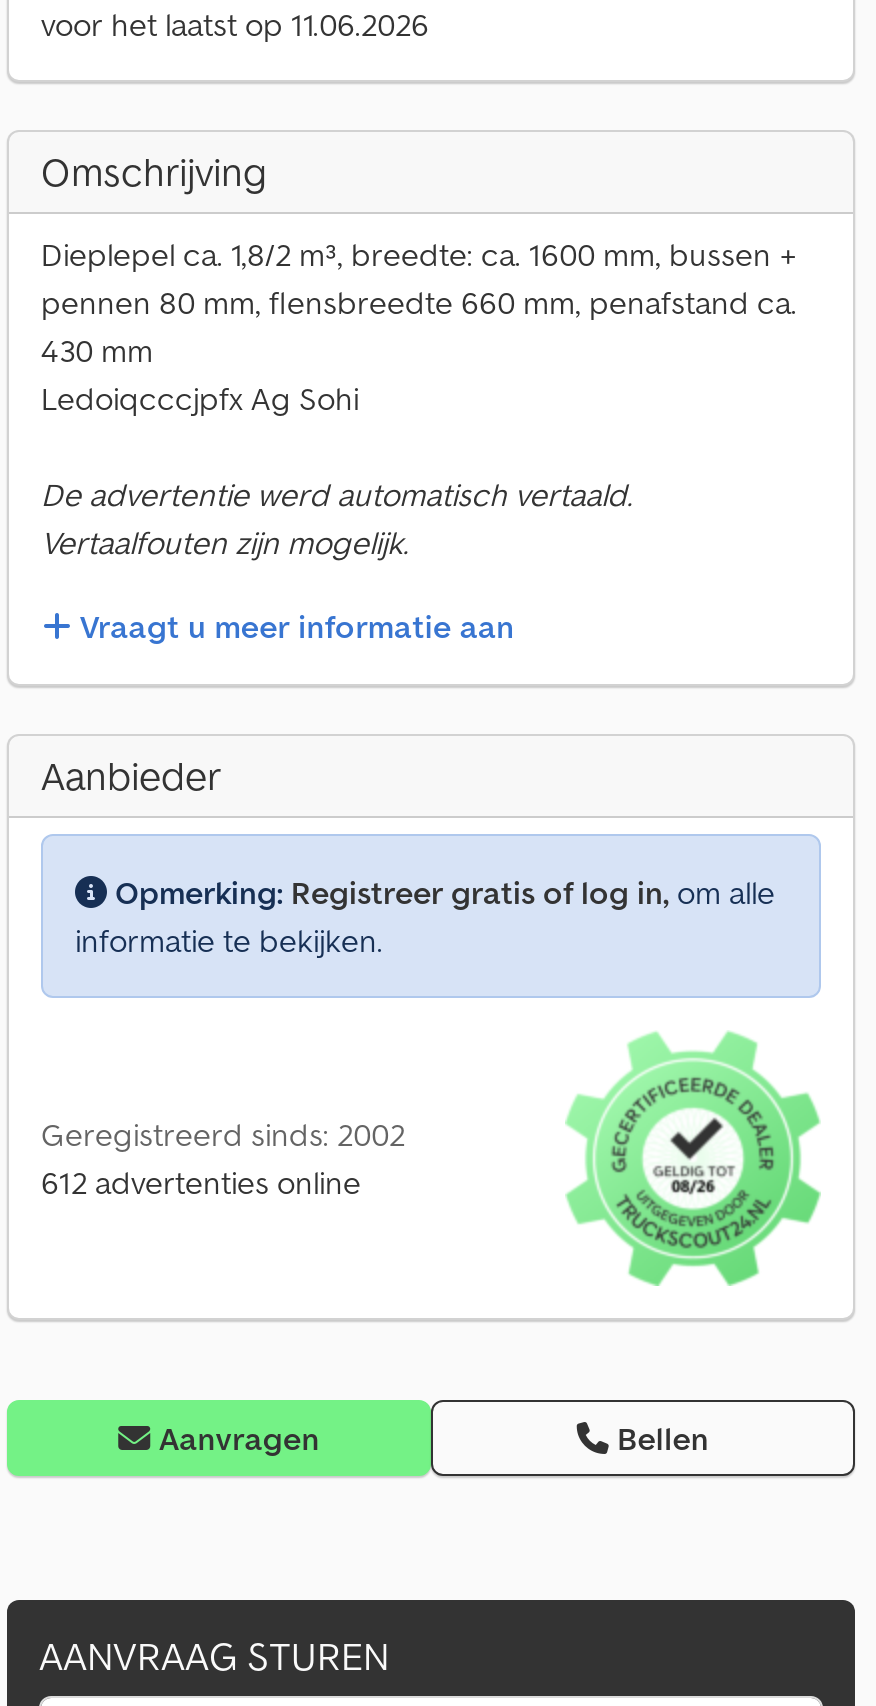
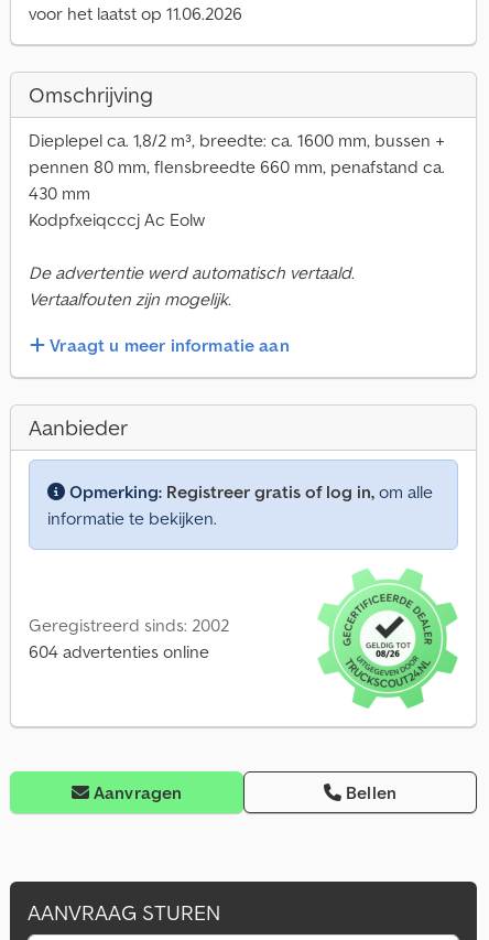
- Ledoiqcccjpfx Ag Sohi
+ Kodpfxeiqcccj Ac Eolw

- 612 advertenties online
+ 604 advertenties online
